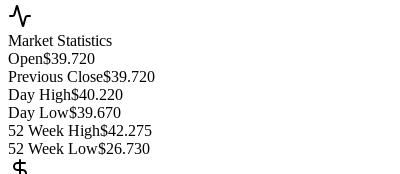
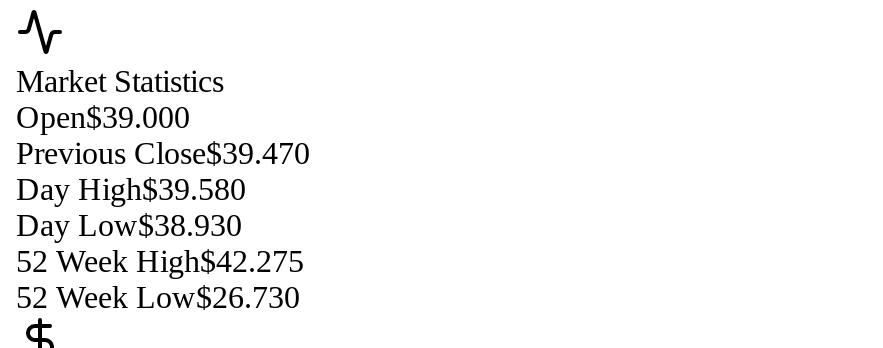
- Open$39.720
+ Open$39.000

- Previous Close$39.720
+ Previous Close$39.470

- Day High$40.220
+ Day High$39.580

- Day Low$39.670
+ Day Low$38.930
